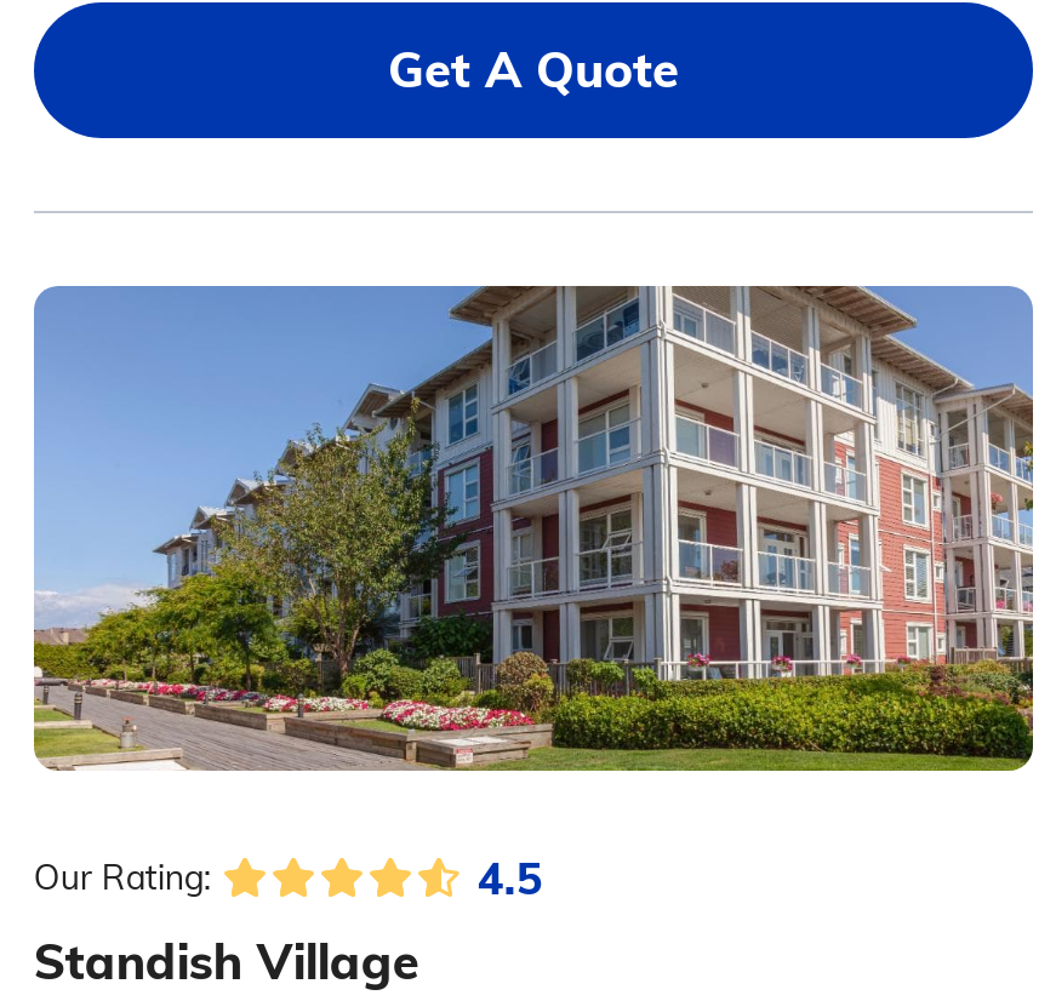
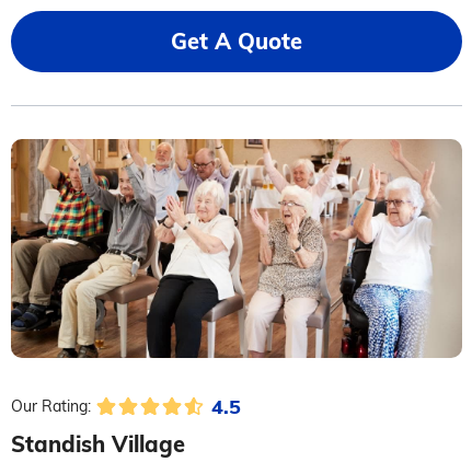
- [image]
+ [image]
